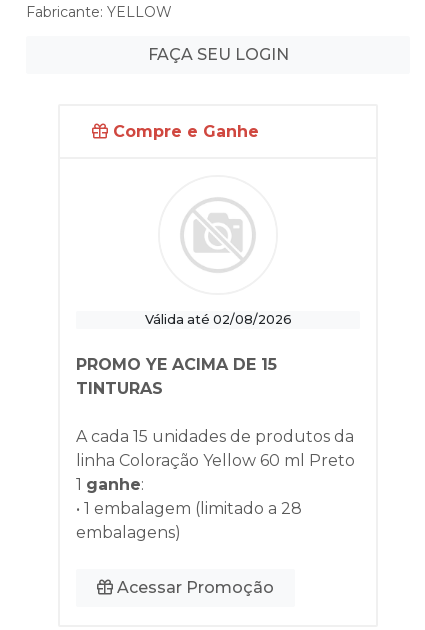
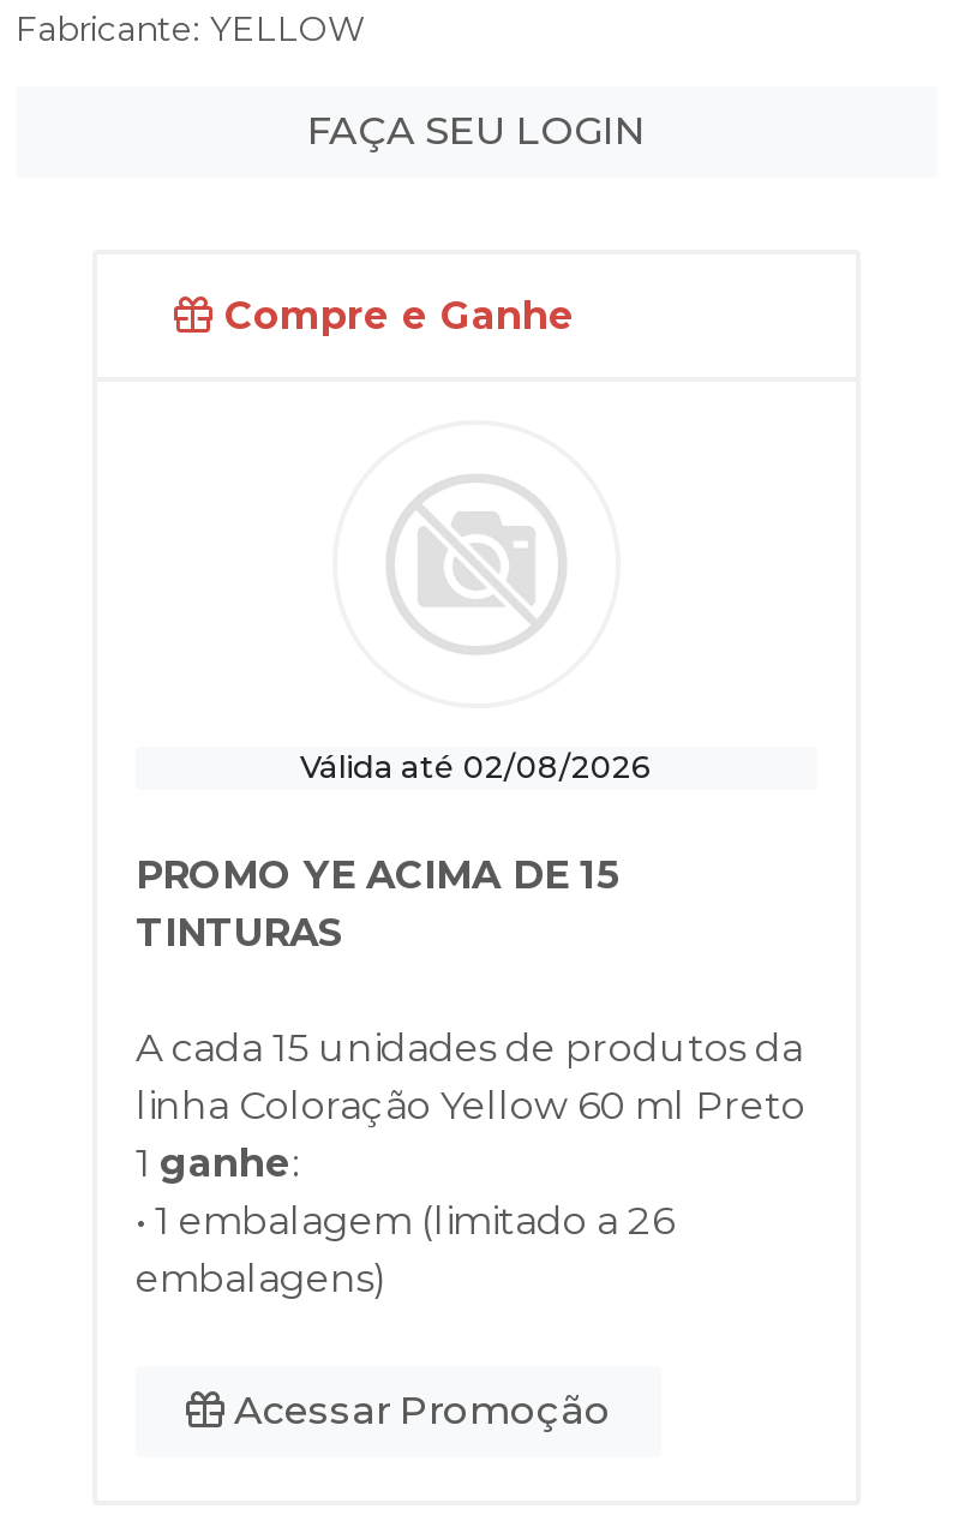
- • 1 embalagem (limitado a 28
+ • 1 embalagem (limitado a 26
